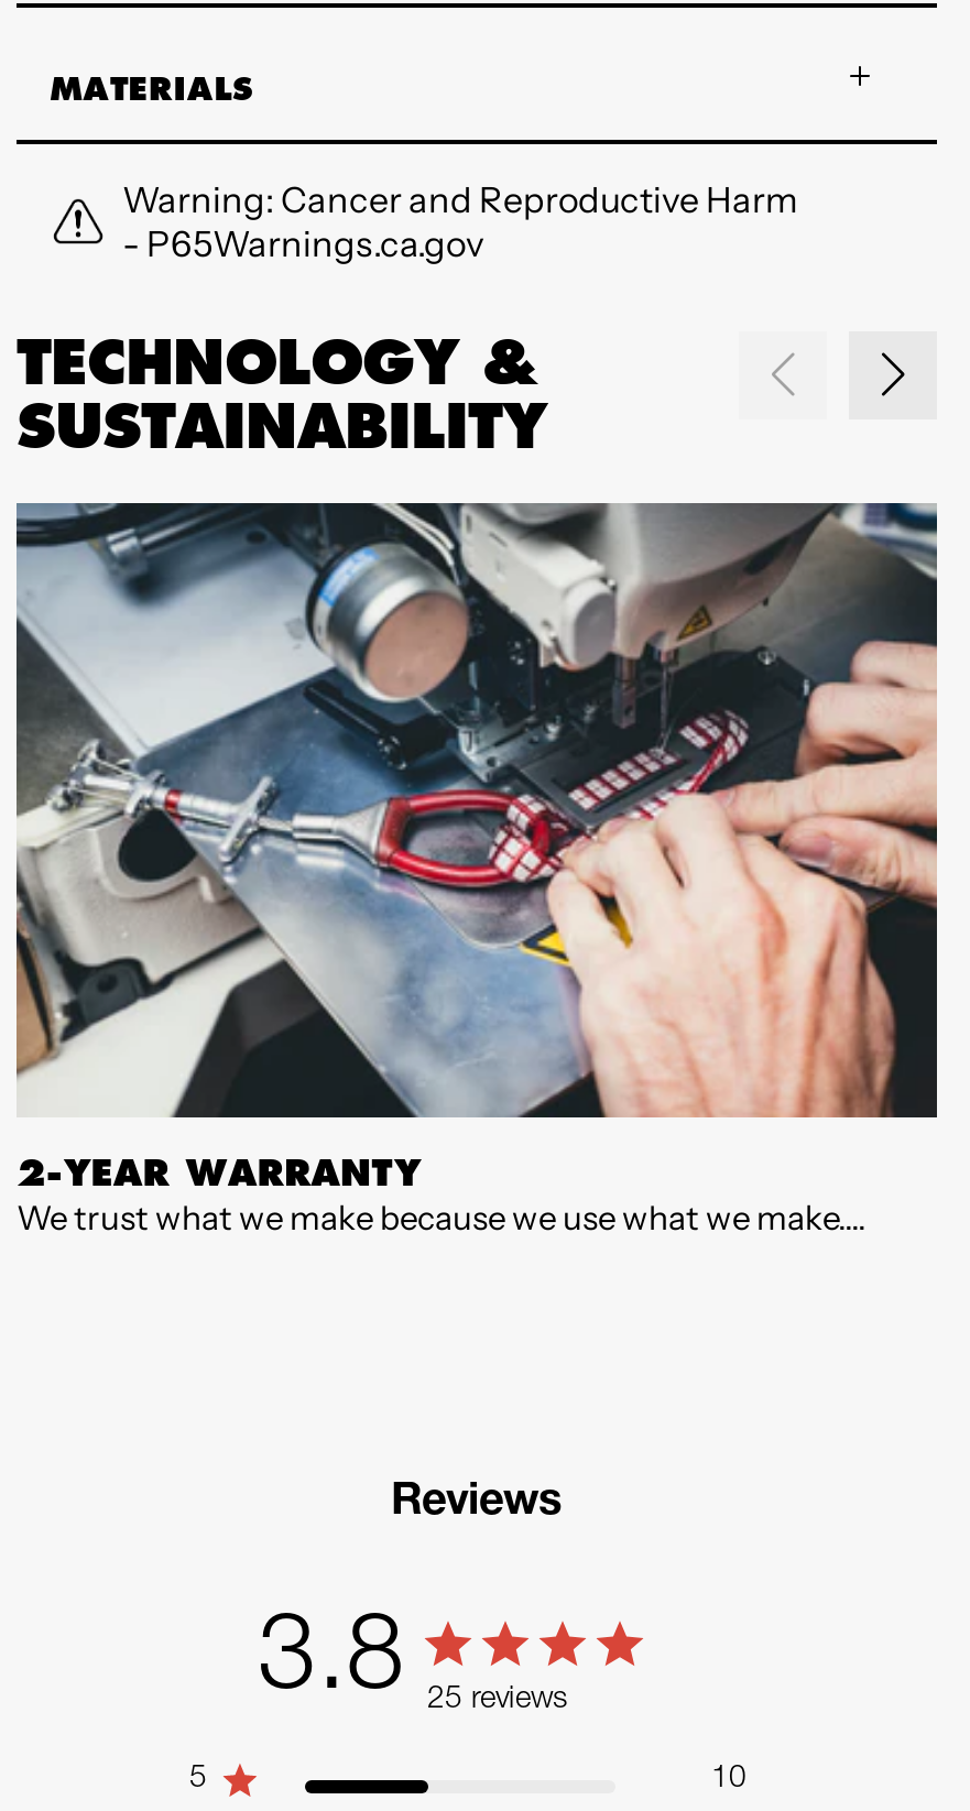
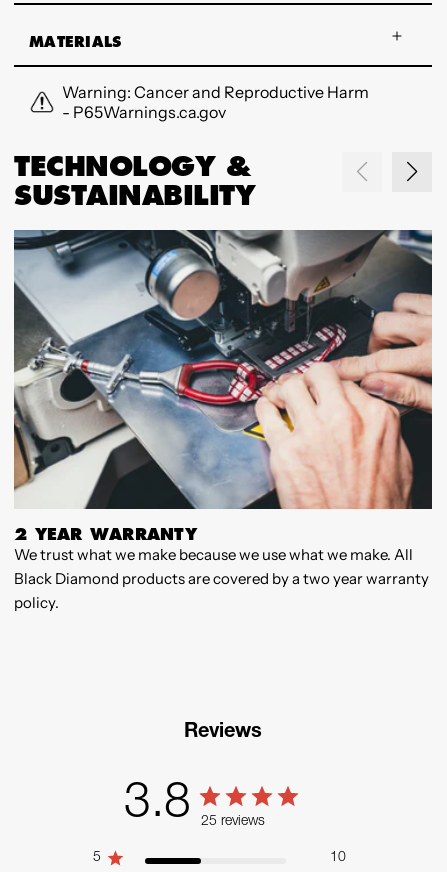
- 2-YEAR WARRANTY
- We trust what we make because we use what we make....
+ 2 YEAR WARRANTY
+ We trust what we make because we use what we make. All
+ Black Diamond products are covered by a two year warranty
+ policy.
